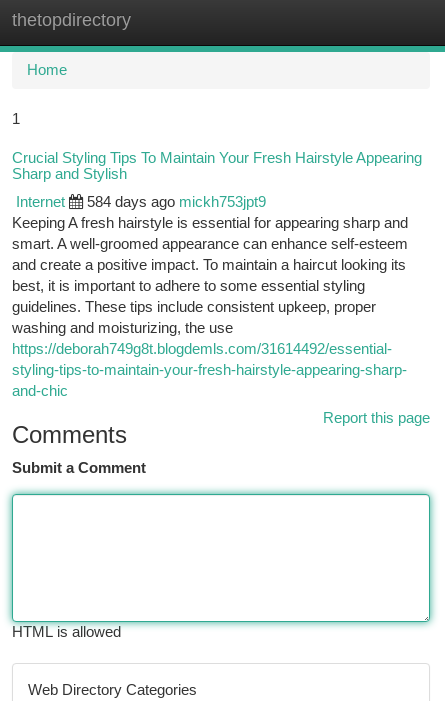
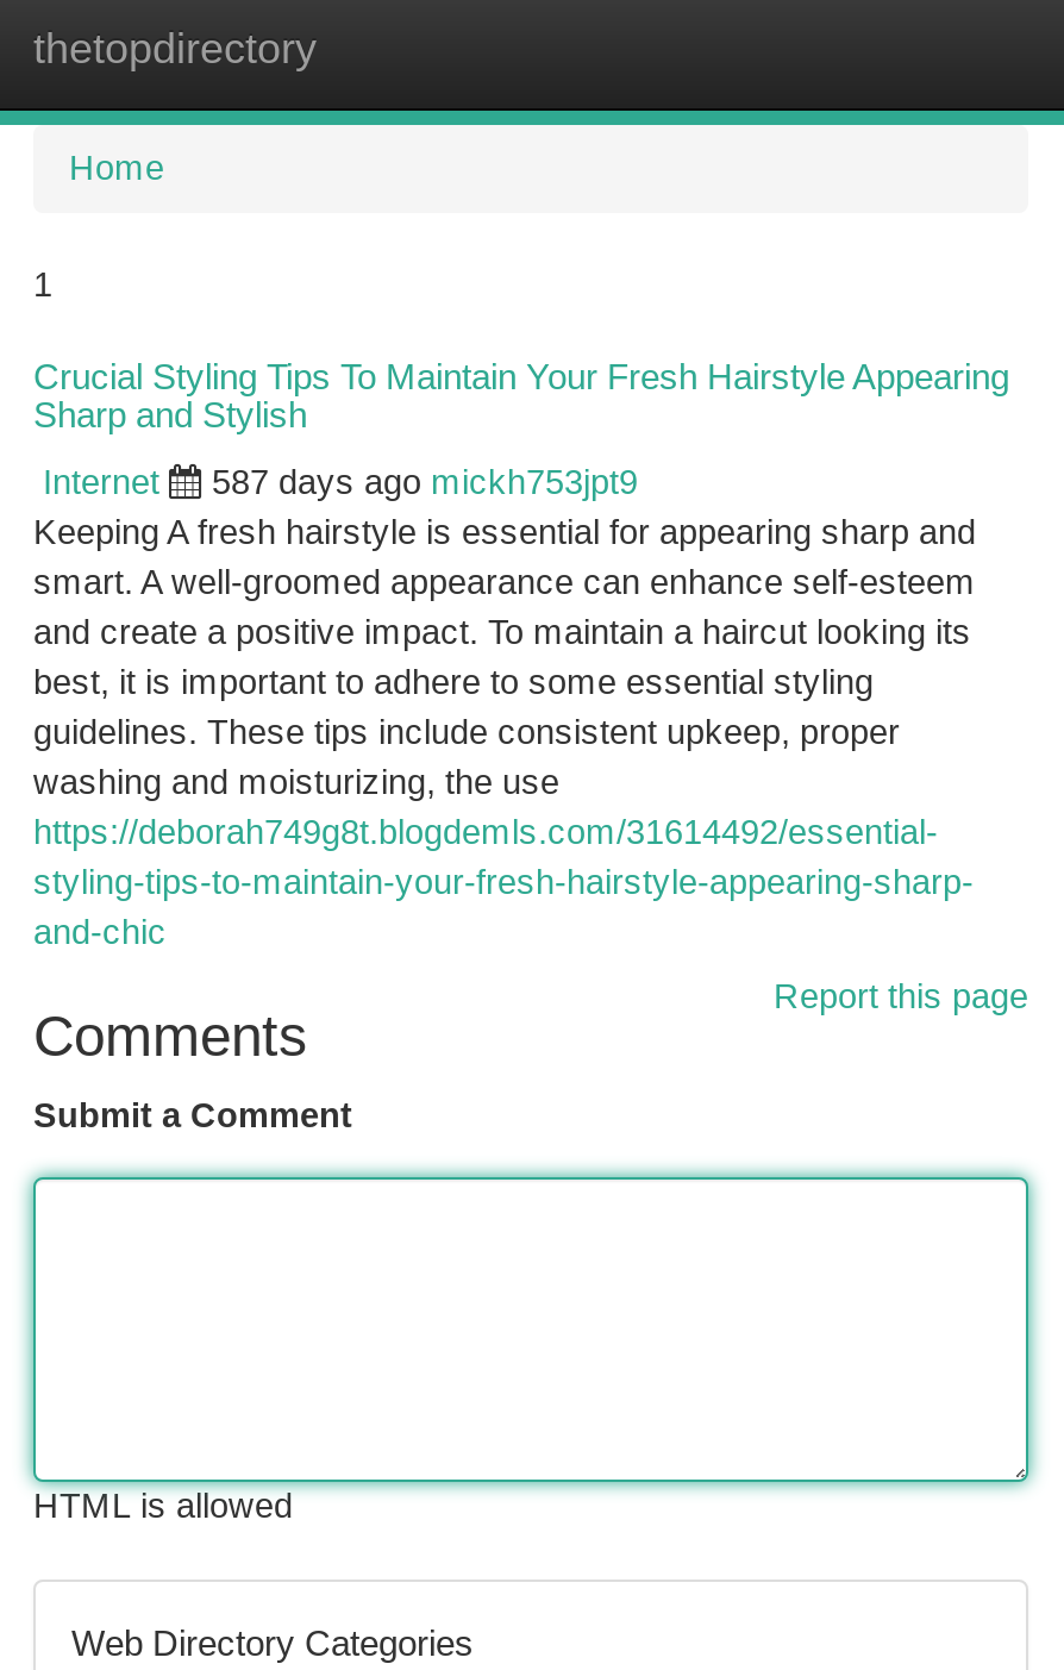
- 584 days ago mickh753jpt9
+ 587 days ago mickh753jpt9
